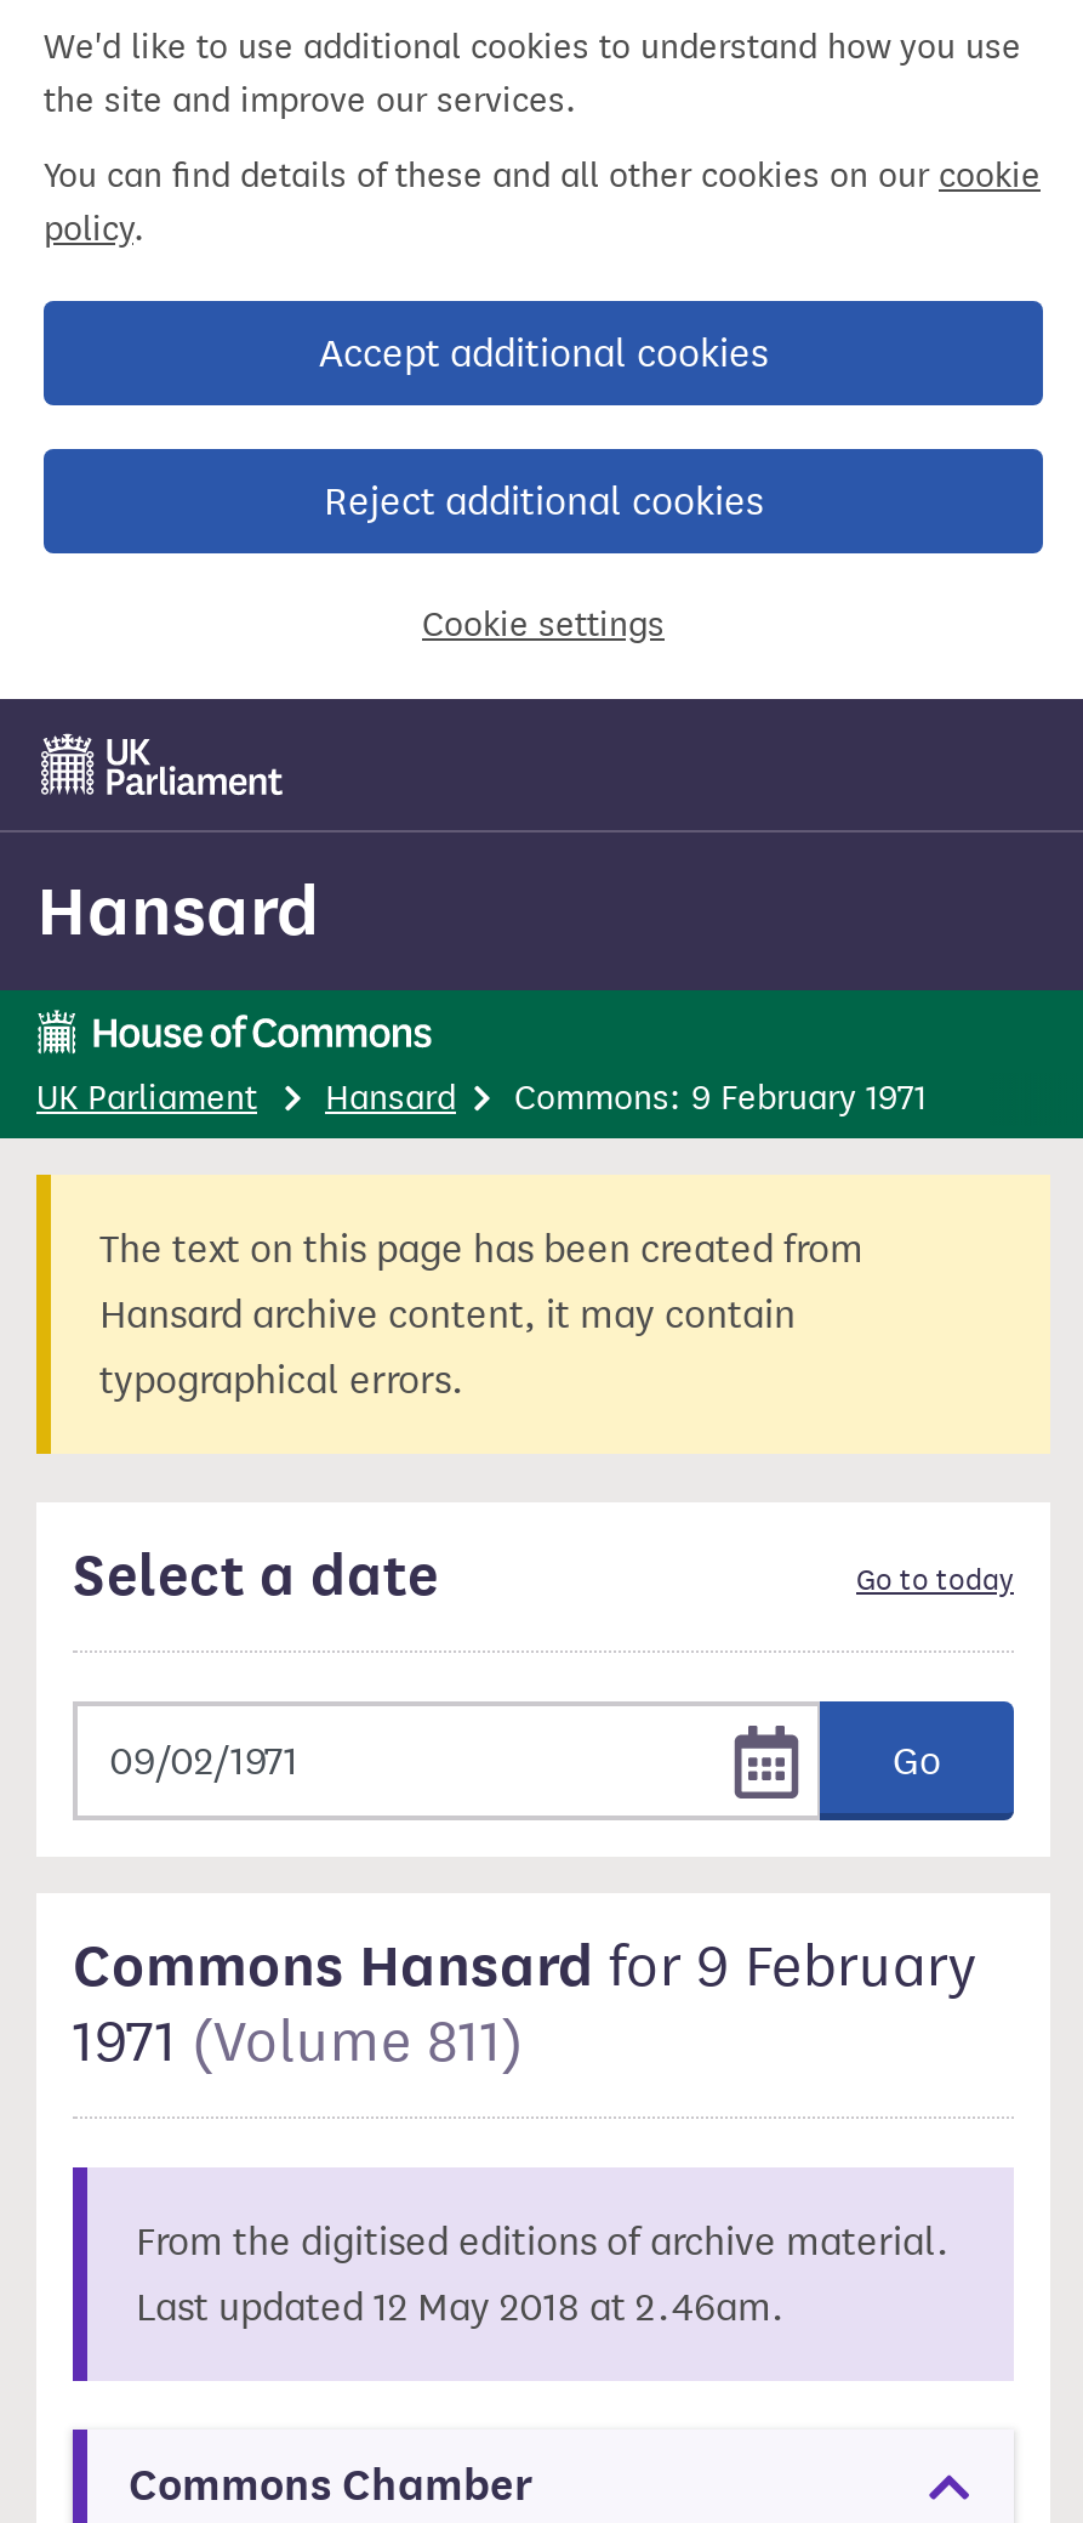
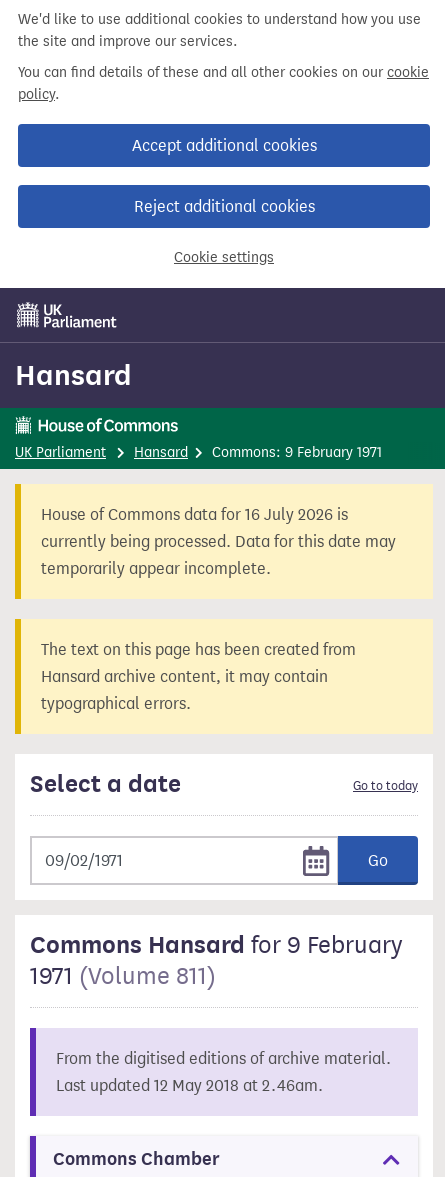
+ House of Commons data for 16 July 2026 is
+ currently being processed. Data for this date may
+ temporarily appear incomplete.
